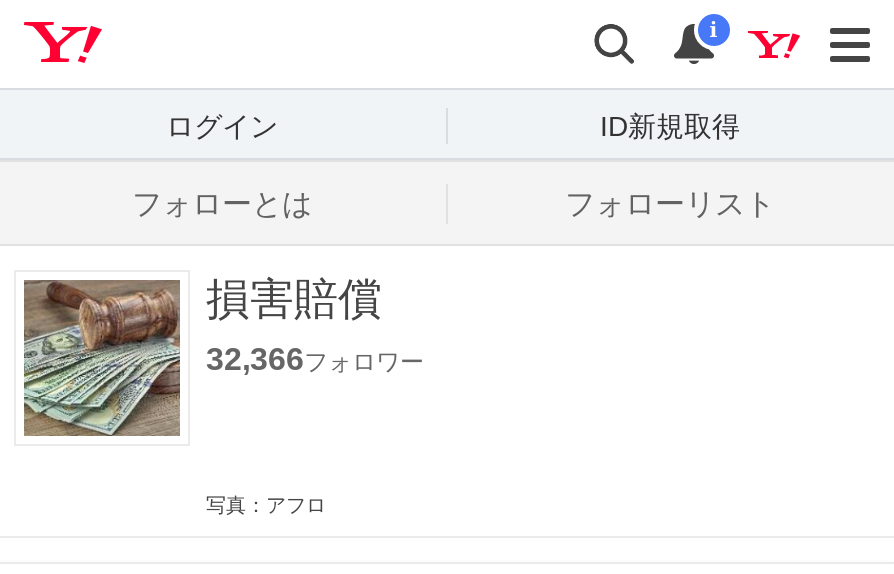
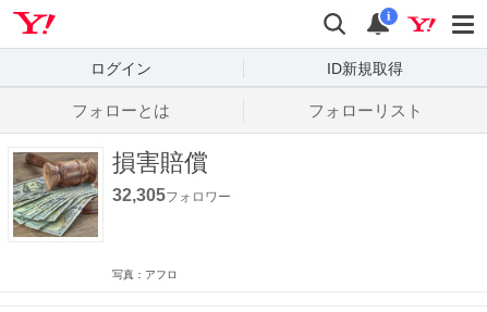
- 32,366フォロワー
+ 32,305フォロワー
